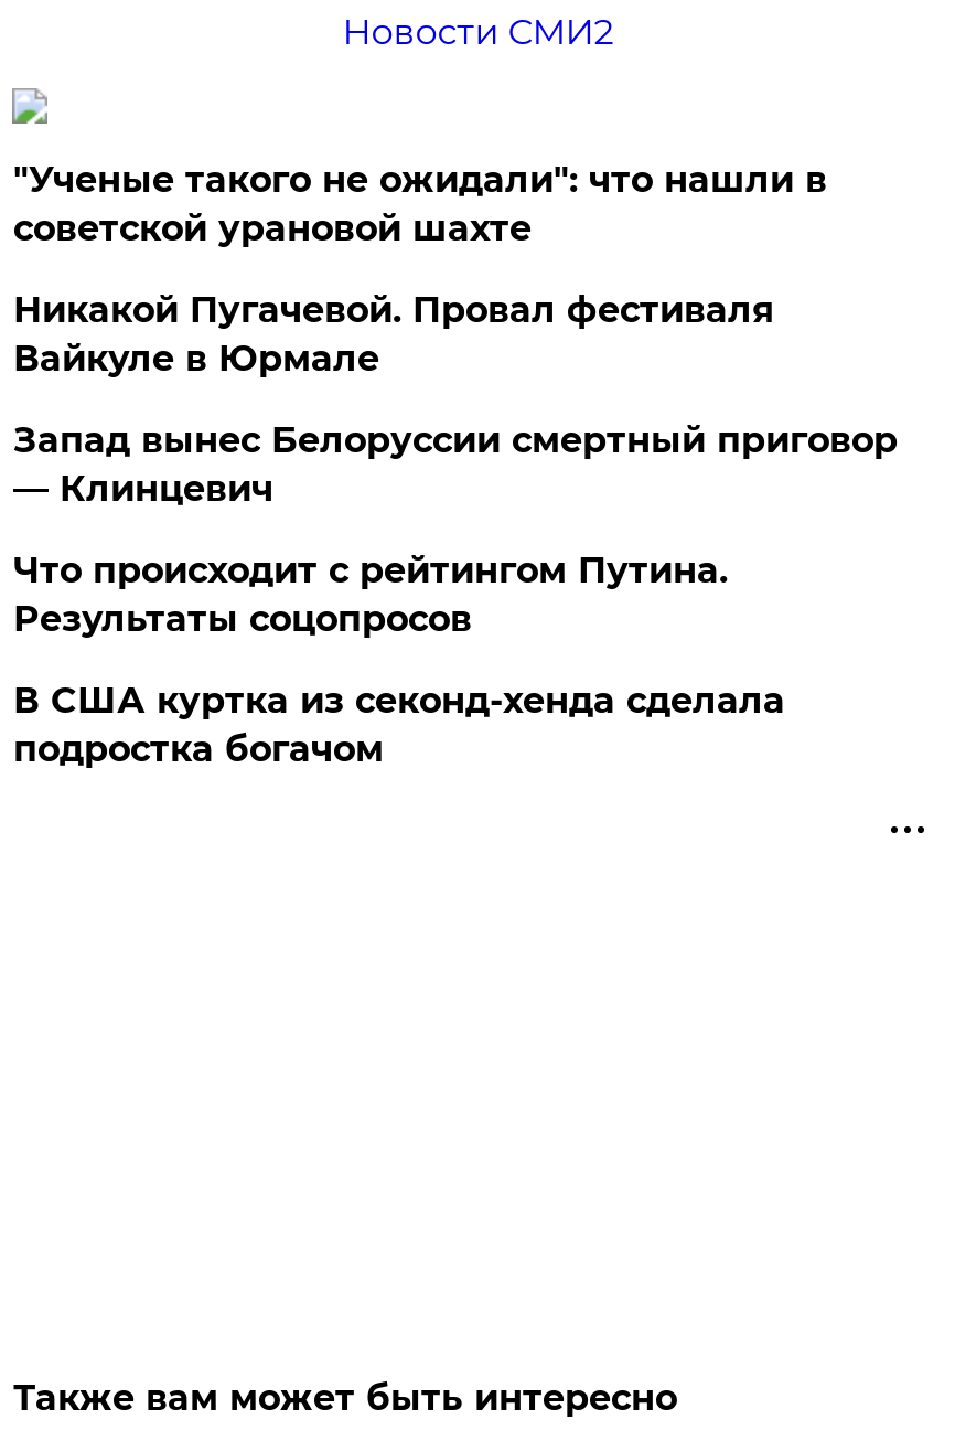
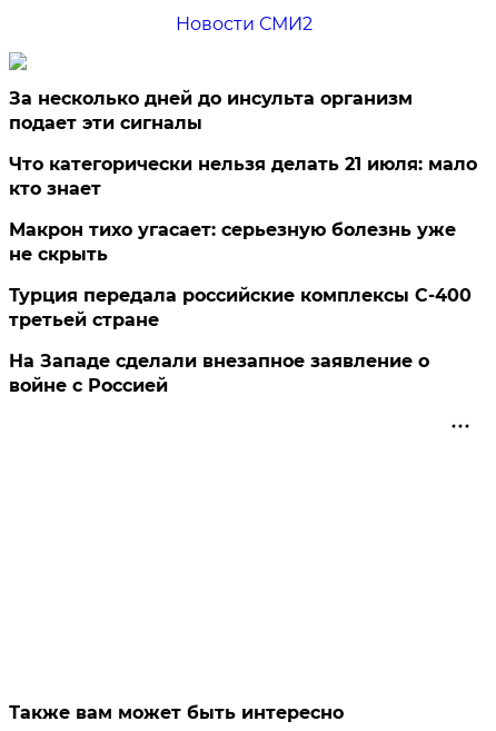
- "Ученые такого не ожидали": что нашли в
- советской урановой шахте
+ За несколько дней до инсульта организм
+ подает эти сигналы

- Никакой Пугачевой. Провал фестиваля
- Вайкуле в Юрмале
+ Что категорически нельзя делать 21 июля: мало
+ кто знает

- Запад вынес Белоруссии смертный приговор
- — Клинцевич
+ Макрон тихо угасает: серьезную болезнь уже
+ не скрыть

- Что происходит с рейтингом Путина.
- Результаты соцопросов
+ Турция передала российские комплексы С-400
+ третьей стране

- В США куртка из секонд-хенда сделала
- подростка богачом
+ На Западе сделали внезапное заявление о
+ войне с Россией
